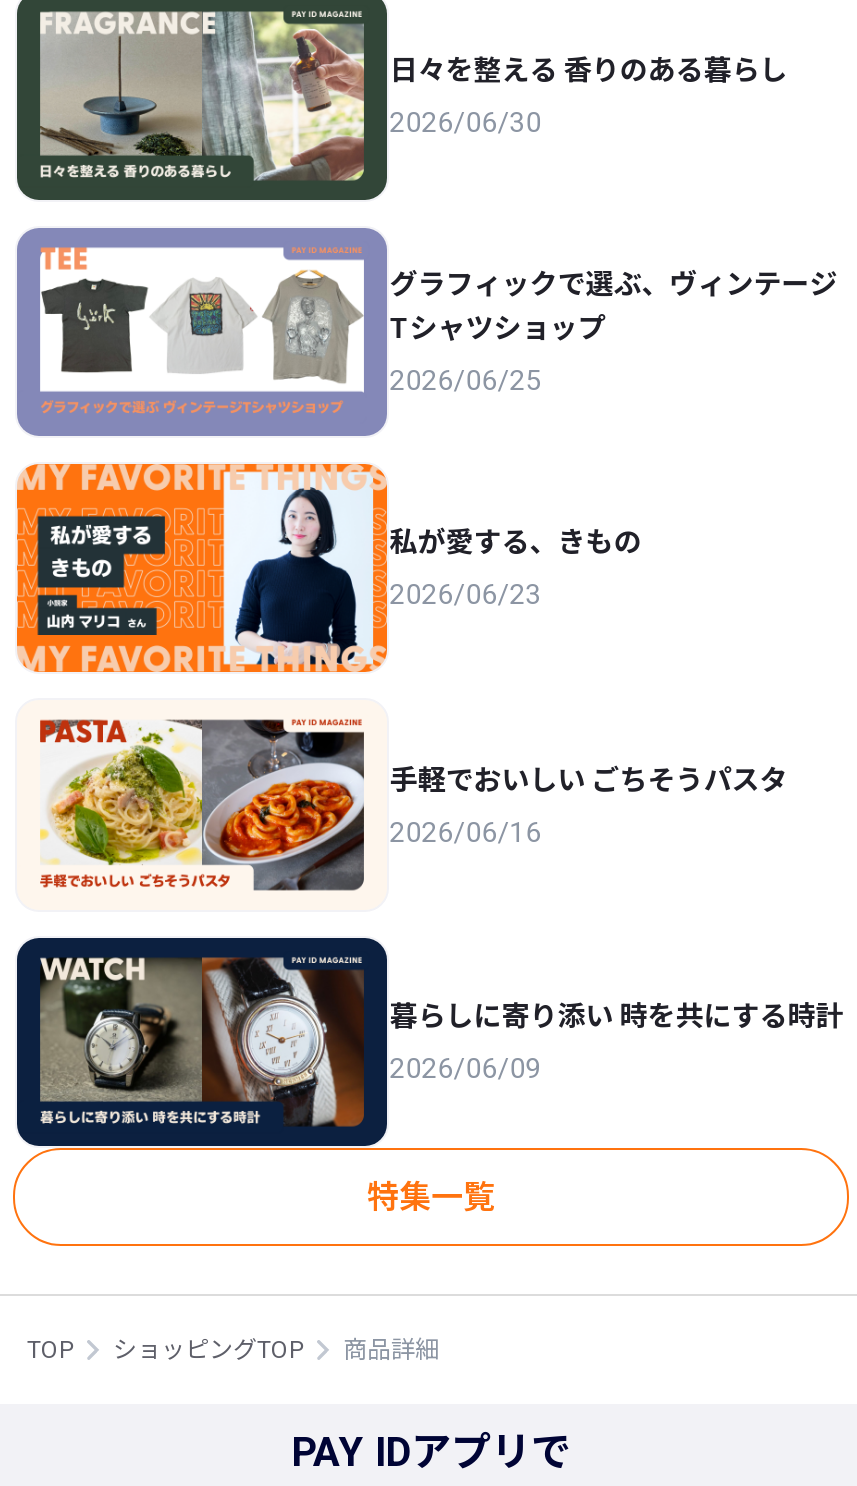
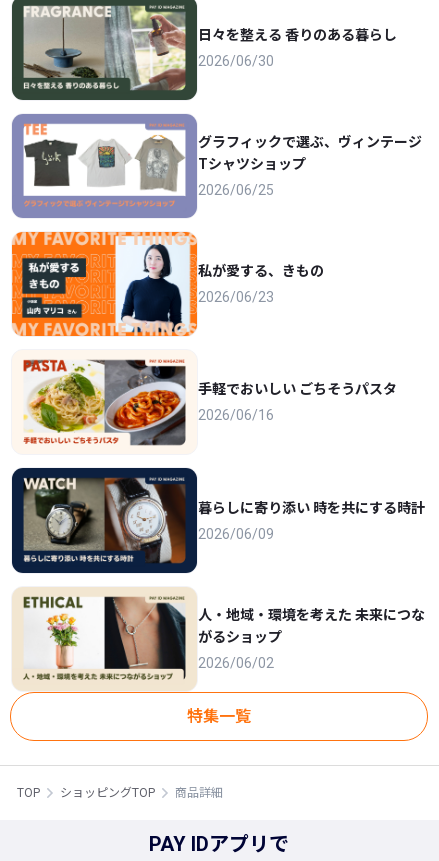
+ [image]
+ 人・地域・環境を考えた 未来につな
+ がるショップ
+ 2026/06/02
